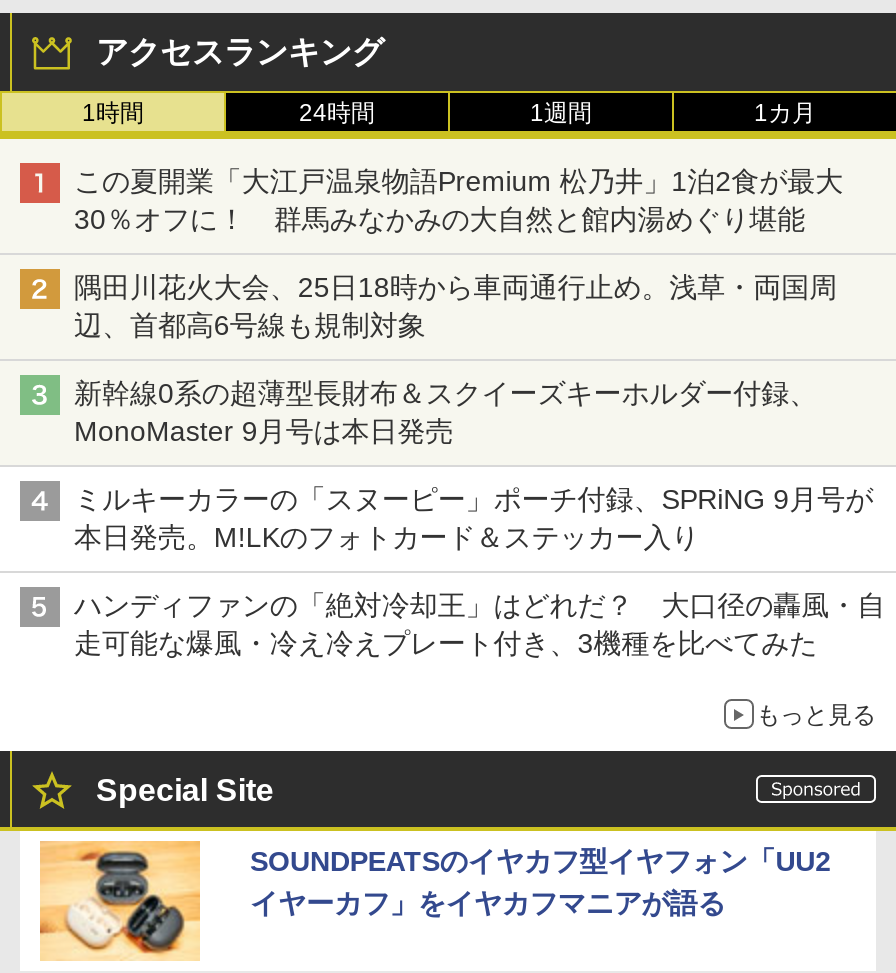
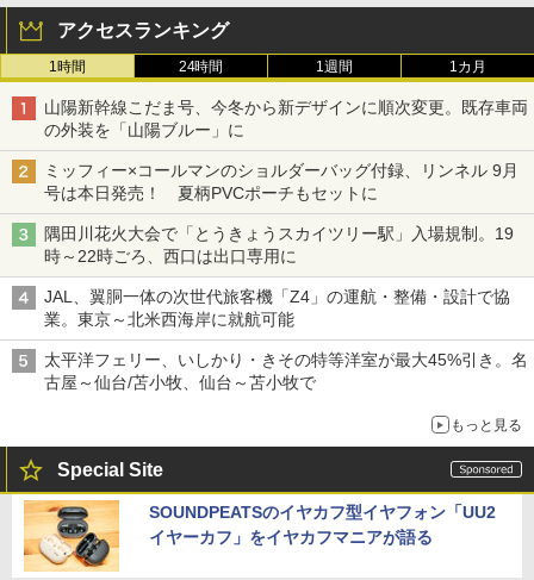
- この夏開業「大江戸温泉物語Premium 松乃井」1泊2食が最大
- 30％オフに！ 群馬みなかみの大自然と館内湯めぐり堪能
+ 山陽新幹線こだま号、今冬から新デザインに順次変更。既存車両
+ の外装を「山陽ブルー」に

- 隅田川花火大会、25日18時から車両通行止め。浅草・両国周
- 辺、首都高6号線も規制対象
+ ミッフィー×コールマンのショルダーバッグ付録、リンネル 9月
+ 号は本日発売！ 夏柄PVCポーチもセットに

- 新幹線0系の超薄型長財布＆スクイーズキーホルダー付録、
- MonoMaster 9月号は本日発売
+ 隅田川花火大会で「とうきょうスカイツリー駅」入場規制。19
+ 時～22時ごろ、西口は出口専用に

- ミルキーカラーの「スヌーピー」ポーチ付録、SPRiNG 9月号が
- 本日発売。M!LKのフォトカード＆ステッカー入り
+ JAL、翼胴一体の次世代旅客機「Z4」の運航・整備・設計で協
+ 業。東京～北米西海岸に就航可能

- ハンディファンの「絶対冷却王」はどれだ？ 大口径の轟風・自
- 走可能な爆風・冷え冷えプレート付き、3機種を比べてみた
+ 太平洋フェリー、いしかり・きその特等洋室が最大45%引き。名
+ 古屋～仙台/苫小牧、仙台～苫小牧で
